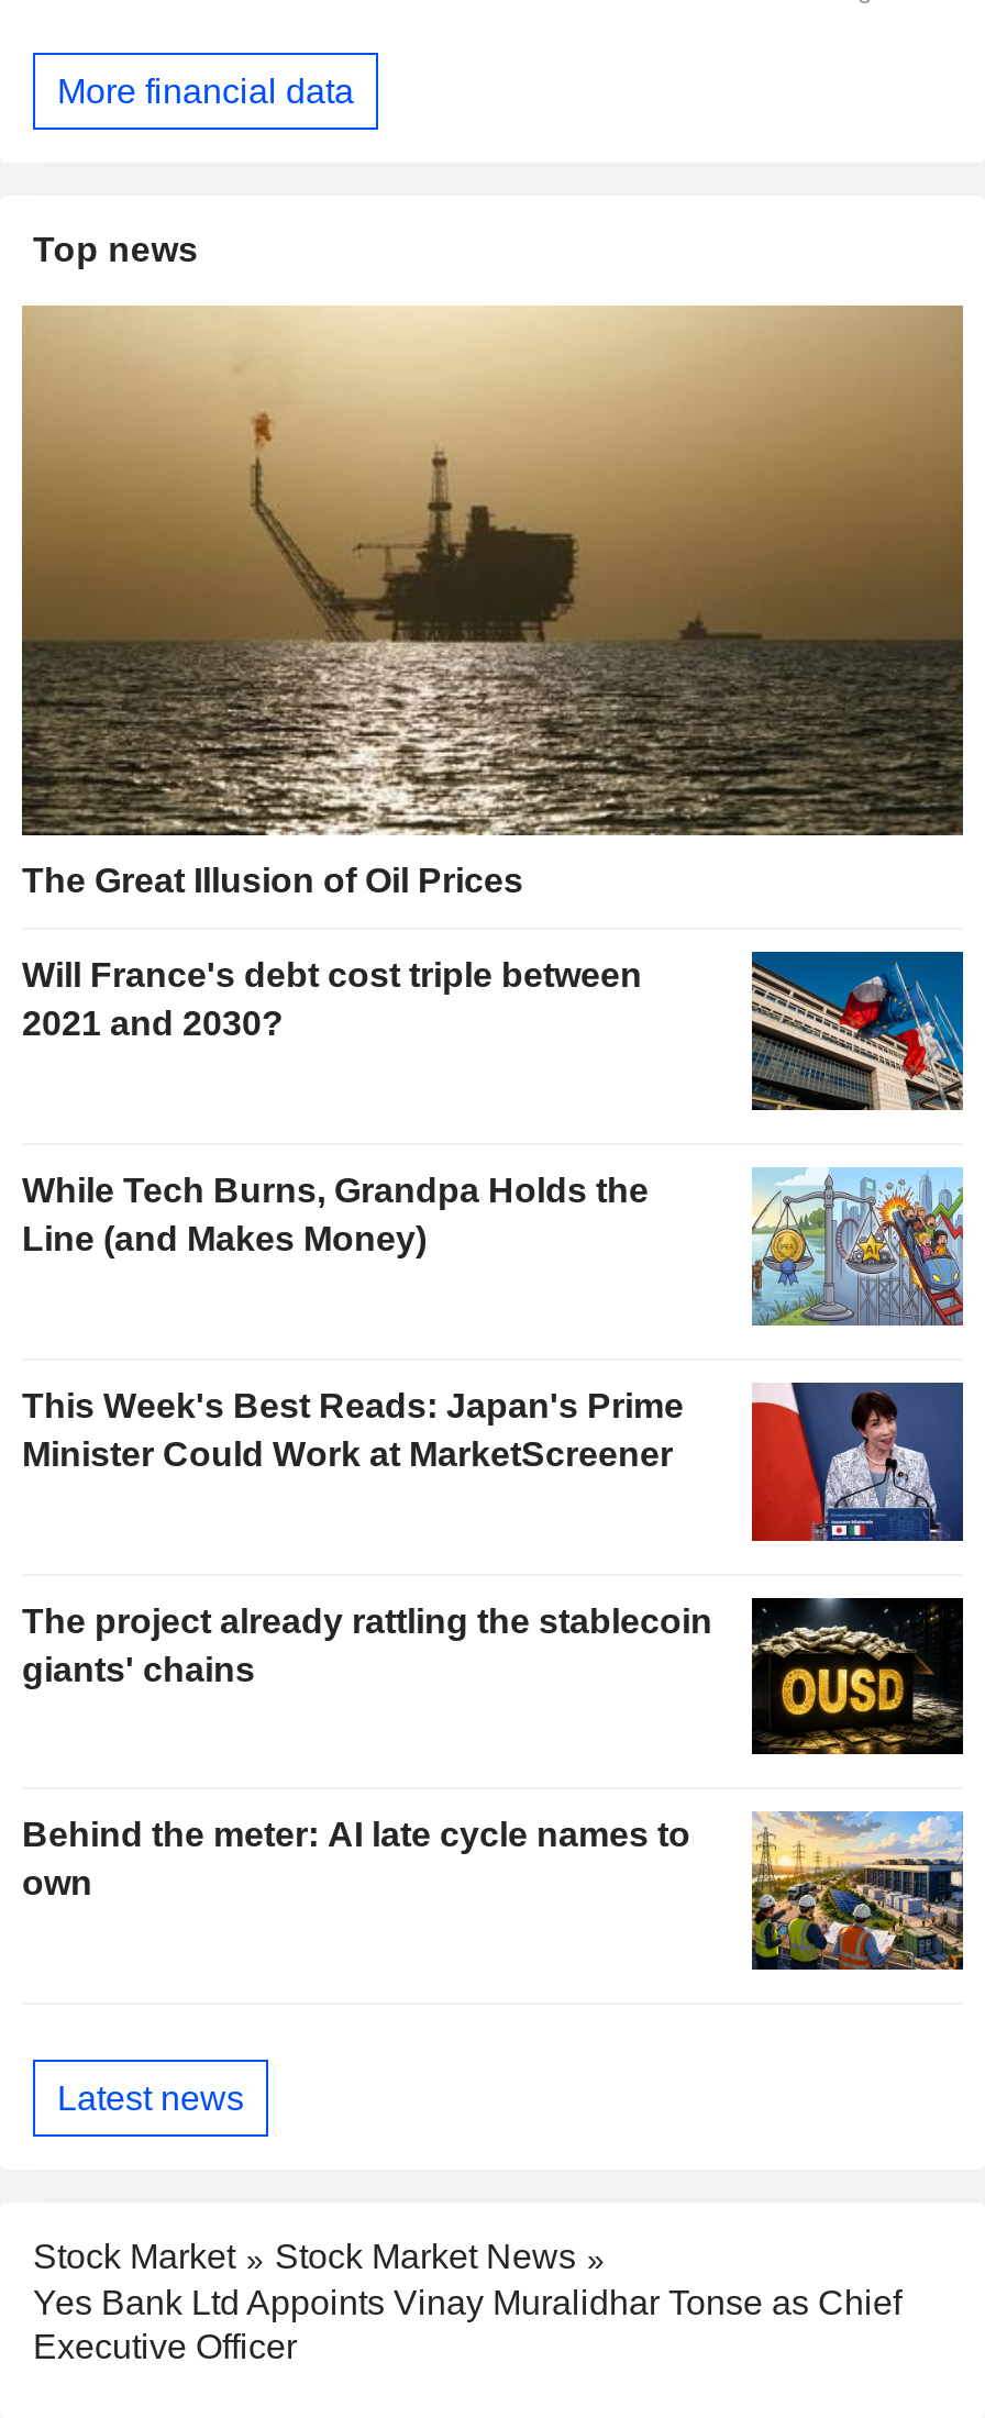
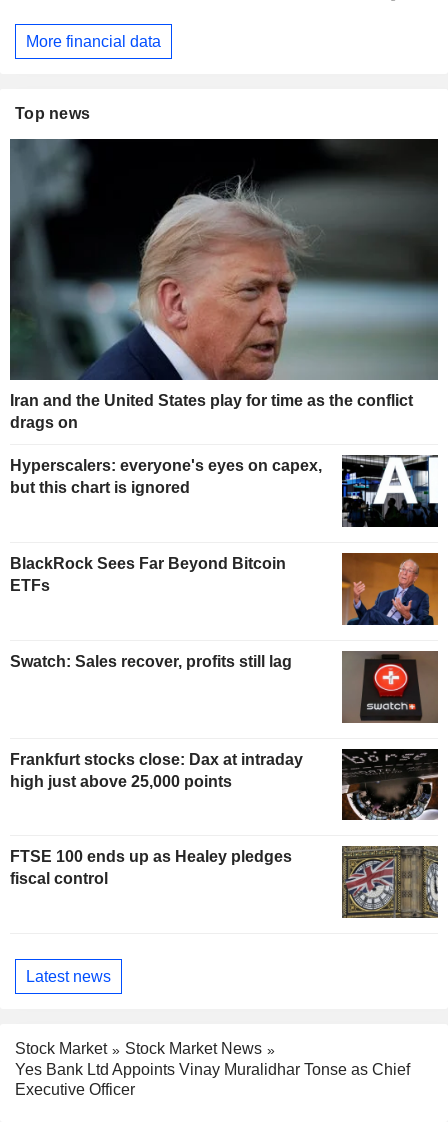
- [image]
- The Great Illusion of Oil Prices
+ [image]
+ Iran and the United States play for time as the conflict
+ drags on

- Will France's debt cost triple between
- 2021 and 2030?
+ Hyperscalers: everyone's eyes on capex,
+ but this chart is ignored

- [image]
+ [image]

- While Tech Burns, Grandpa Holds the
- Line (and Makes Money)
+ BlackRock Sees Far Beyond Bitcoin
+ ETFs

- [image]
+ [image]

- This Week's Best Reads: Japan's Prime
- Minister Could Work at MarketScreener
+ Swatch: Sales recover, profits still lag

- [image]
+ [image]

- [image]
- The project already rattling the stablecoin
- giants' chains
+ [image]
+ Frankfurt stocks close: Dax at intraday
+ high just above 25,000 points

- Behind the meter: AI late cycle names to
- own
+ FTSE 100 ends up as Healey pledges
+ fiscal control

- [image]
+ [image]
